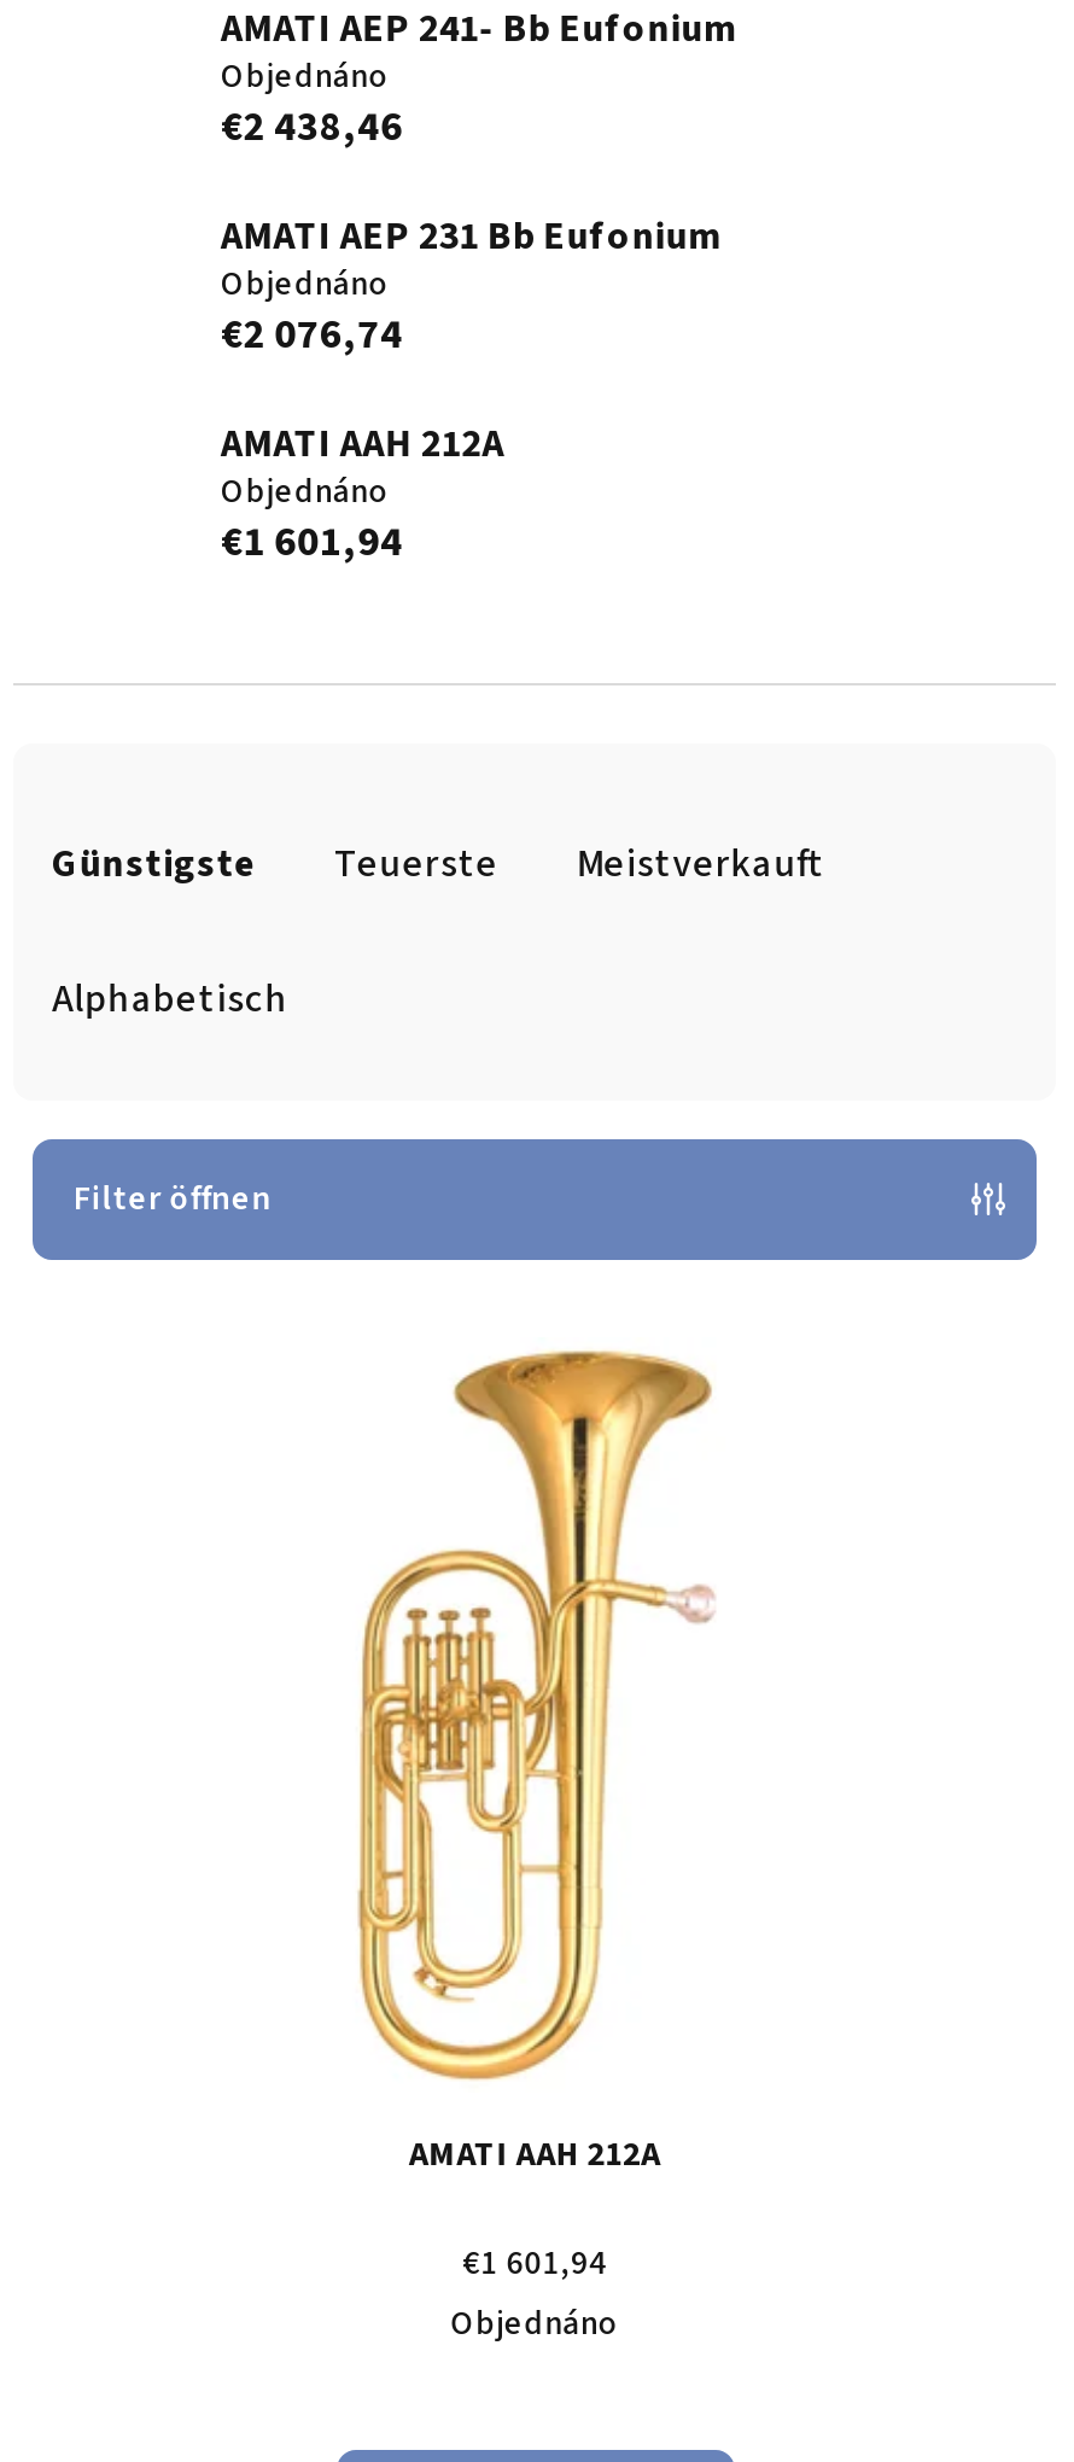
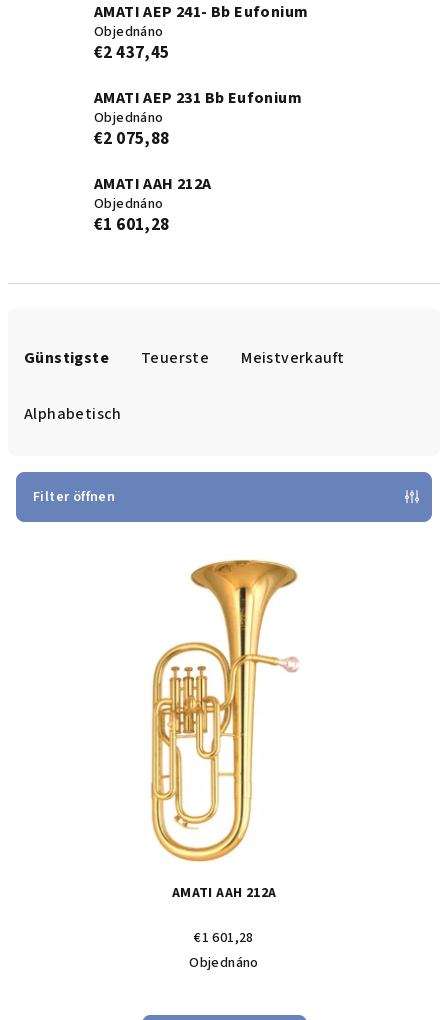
- €2 438,46
+ €2 437,45

- €2 076,74
+ €2 075,88

- €1 601,94
+ €1 601,28

- €1 601,94
+ €1 601,28
